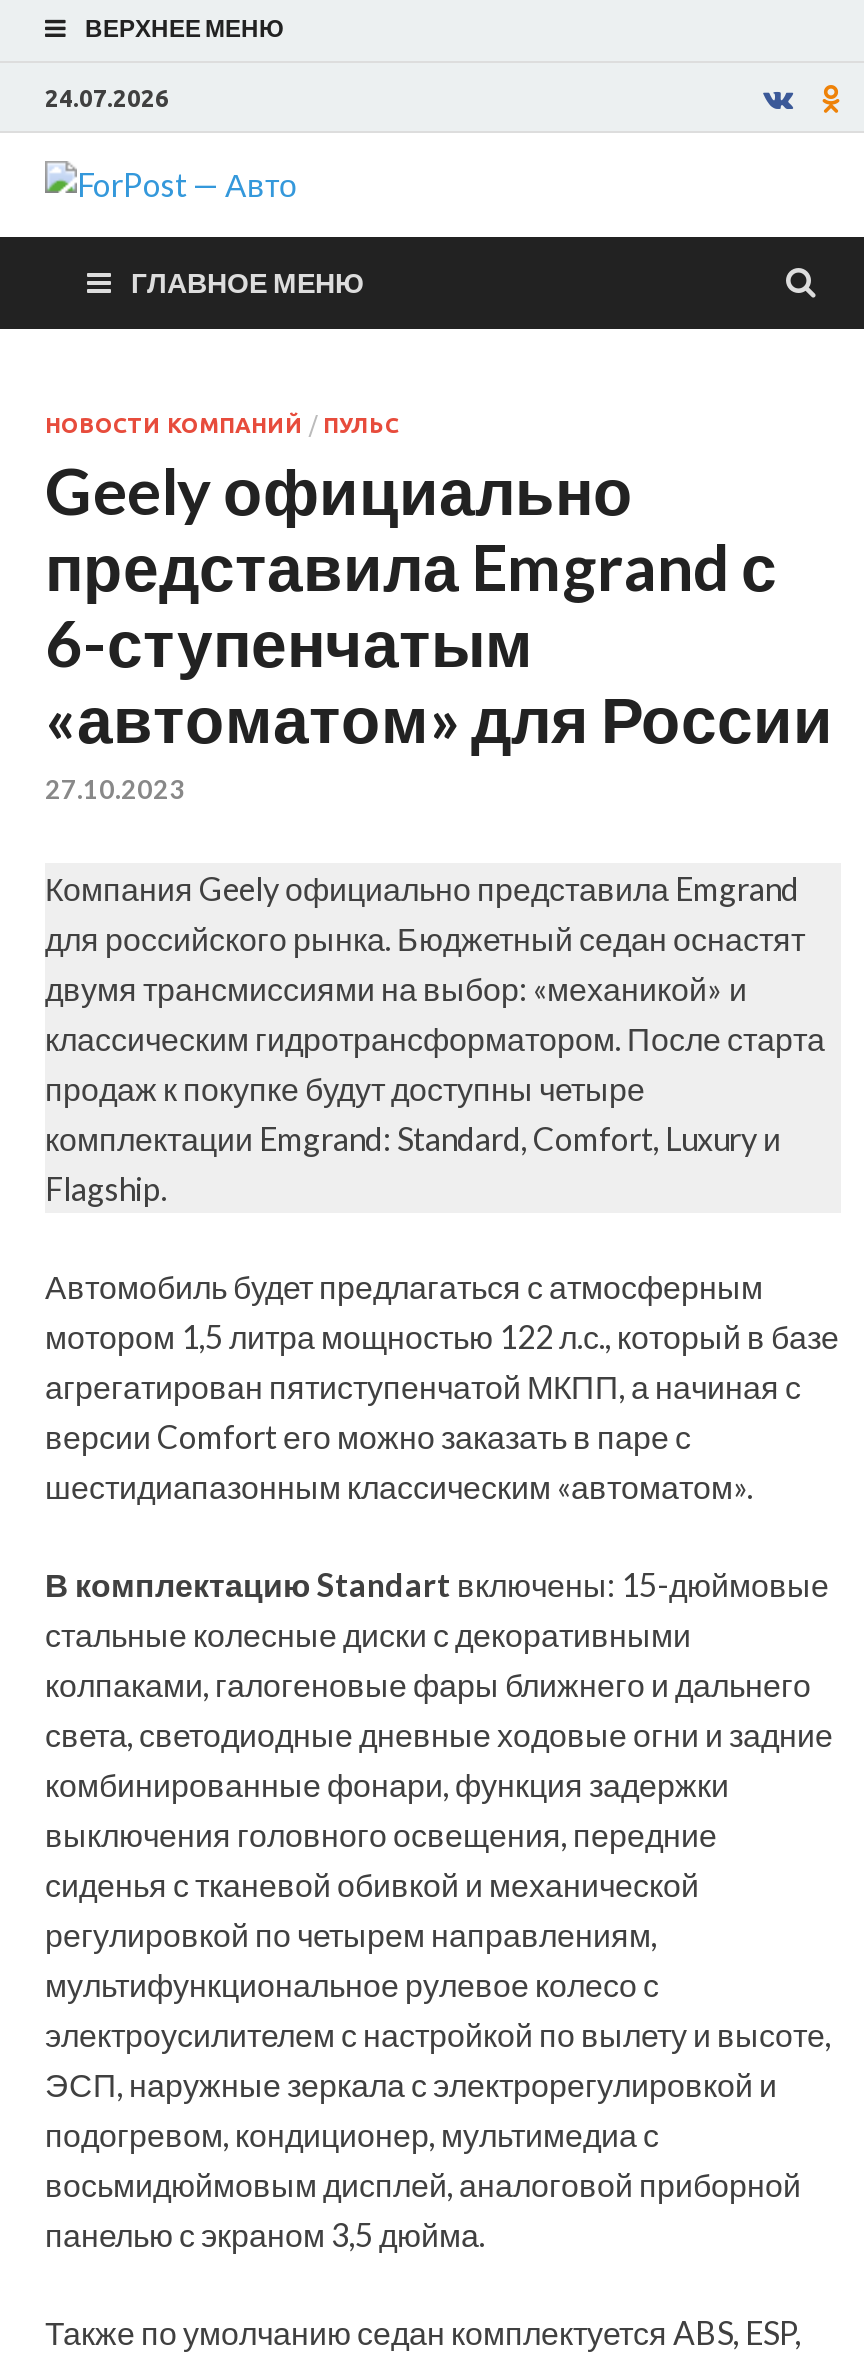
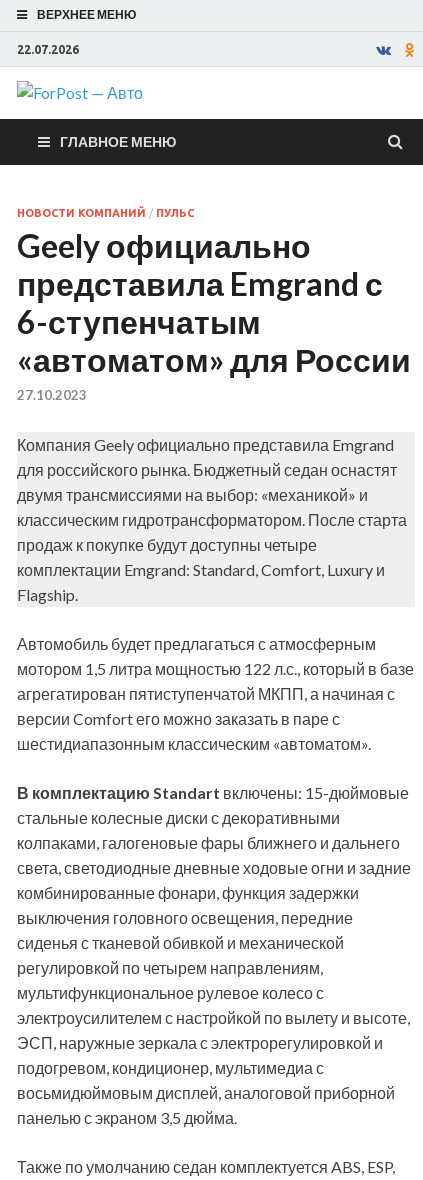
- 24.07.2026
+ 22.07.2026
